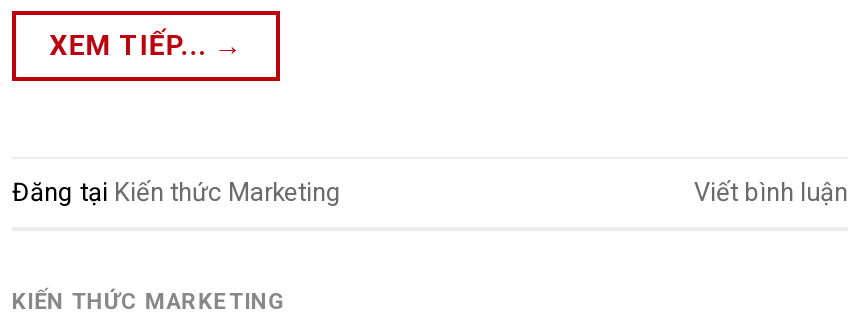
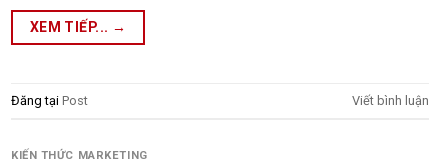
- Đăng tại Kiến thức Marketing
+ Đăng tại Post
